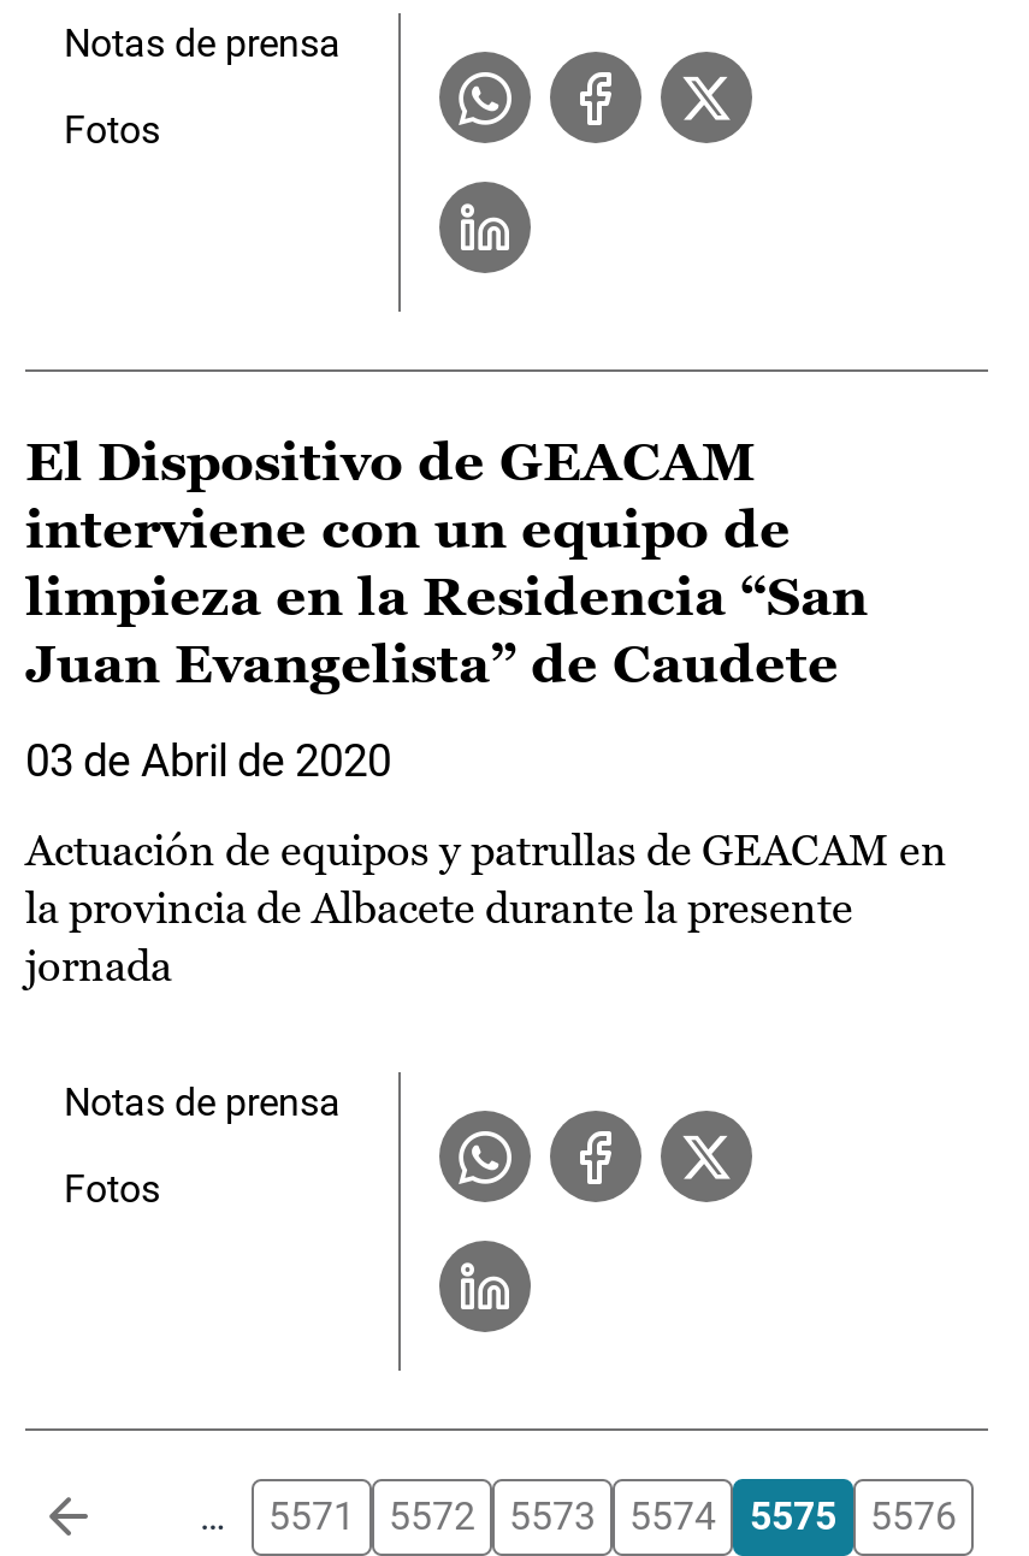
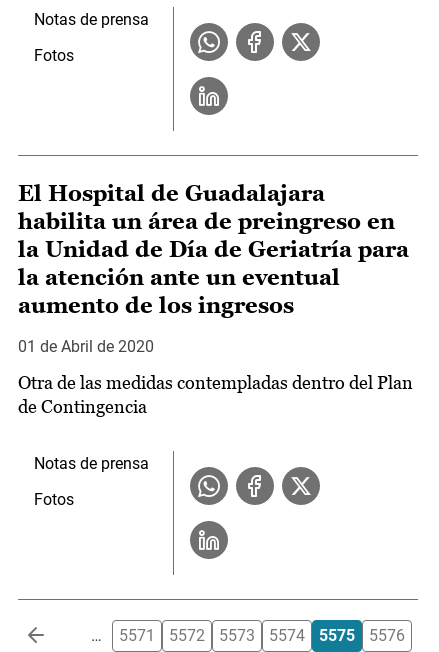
- El Dispositivo de GEACAM
- interviene con un equipo de
- limpieza en la Residencia “San
- Juan Evangelista” de Caudete
+ El Hospital de Guadalajara
+ habilita un área de preingreso en
+ la Unidad de Día de Geriatría para
+ la atención ante un eventual
+ aumento de los ingresos

- 03 de Abril de 2020
+ 01 de Abril de 2020

- Actuación de equipos y patrullas de GEACAM en
- la provincia de Albacete durante la presente
- jornada
+ Otra de las medidas contempladas dentro del Plan
+ de Contingencia
